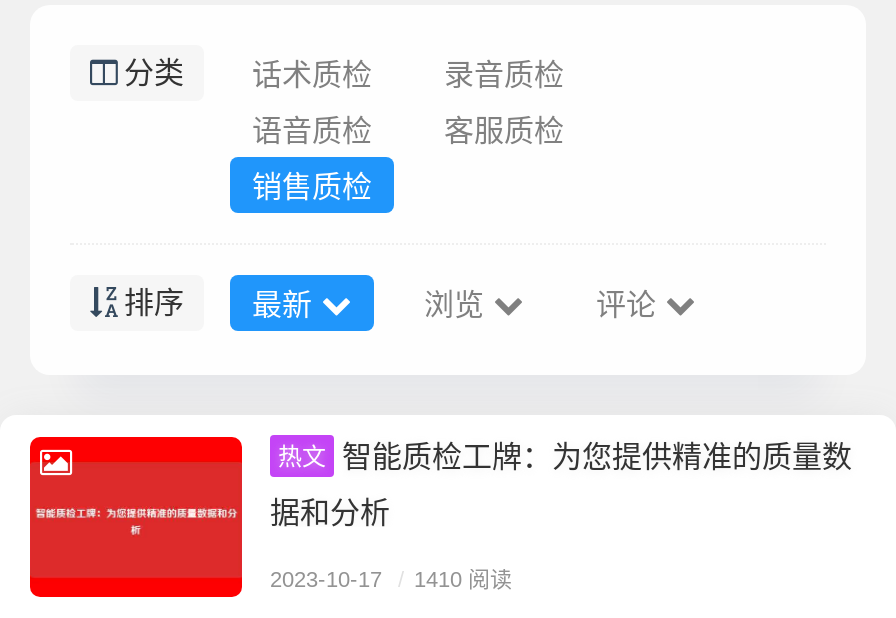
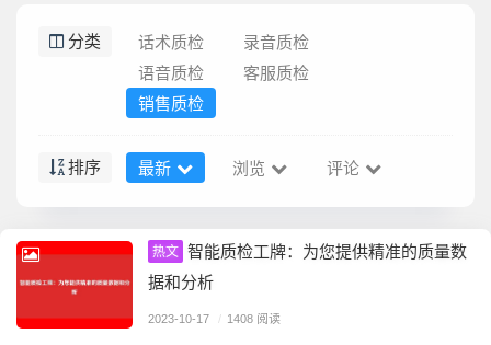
- 2023-10-17 / 1410 阅读
+ 2023-10-17 / 1408 阅读
